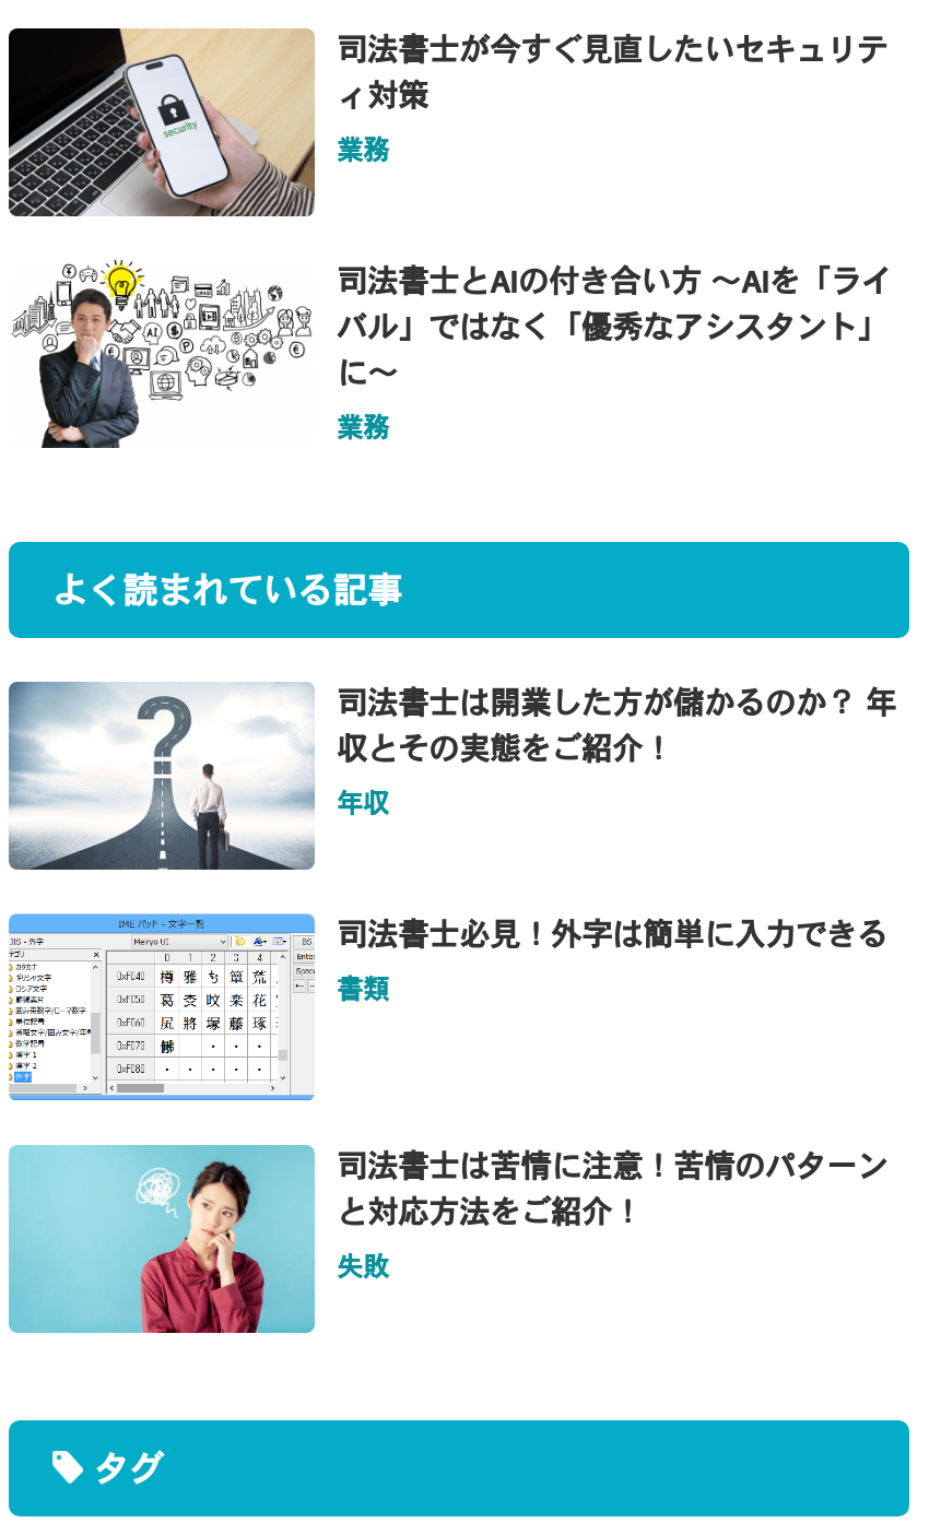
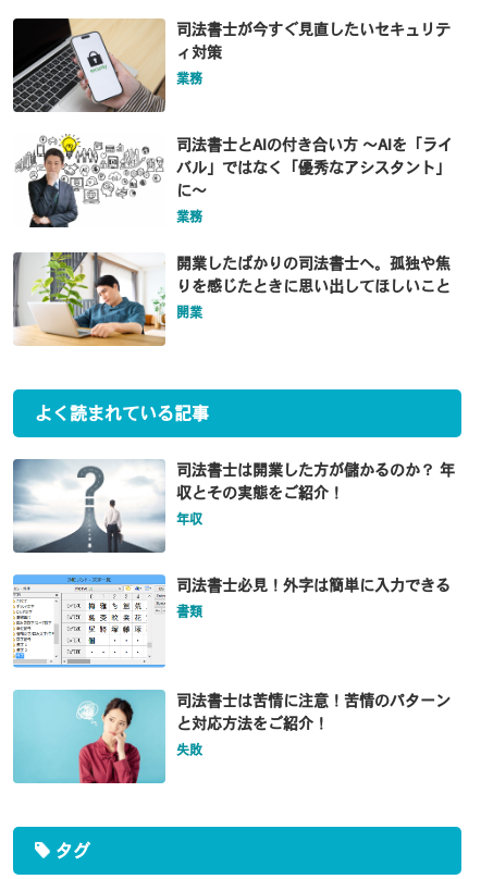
+ [image]
+ 開業したばかりの司法書士へ。孤独や焦
+ りを感じたときに思い出してほしいこと
+ 開業
